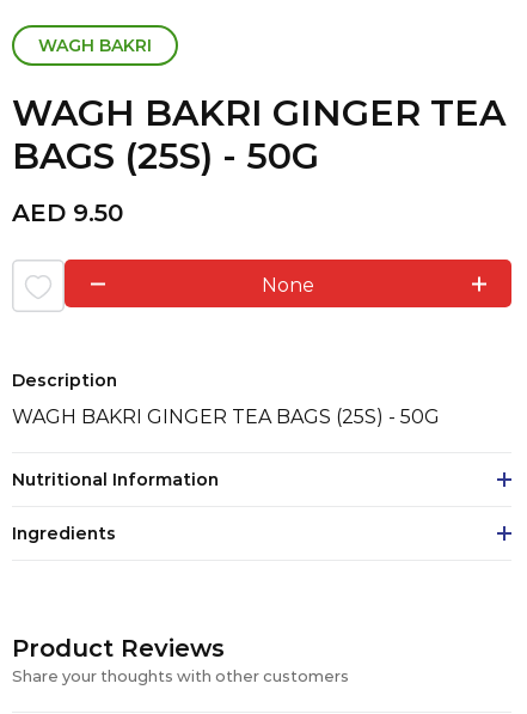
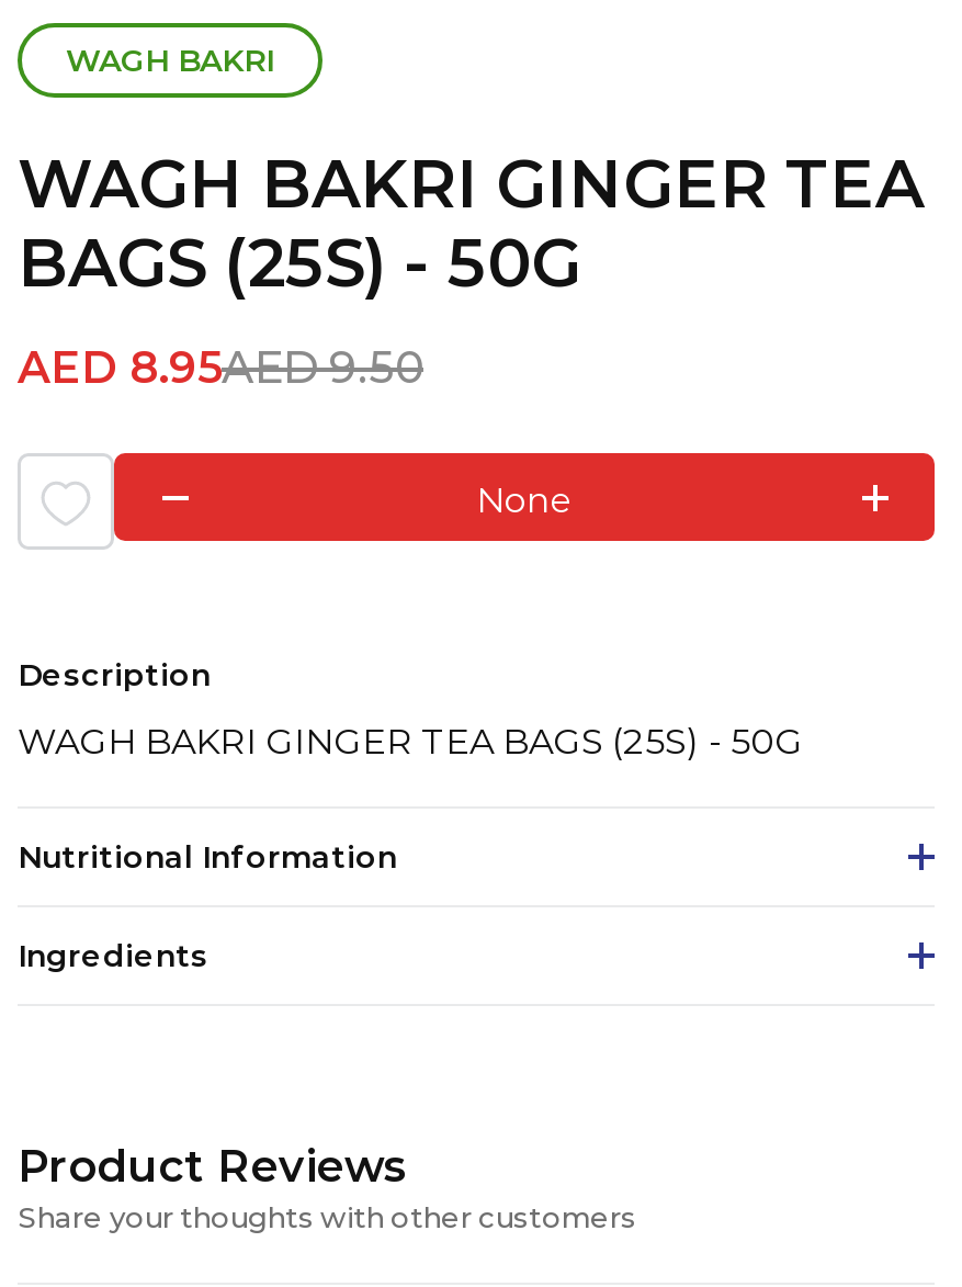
- AED 9.50
+ AED 8.95AED 9.50
